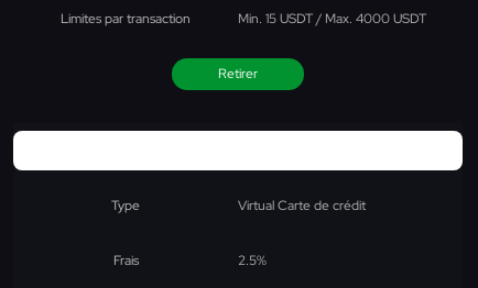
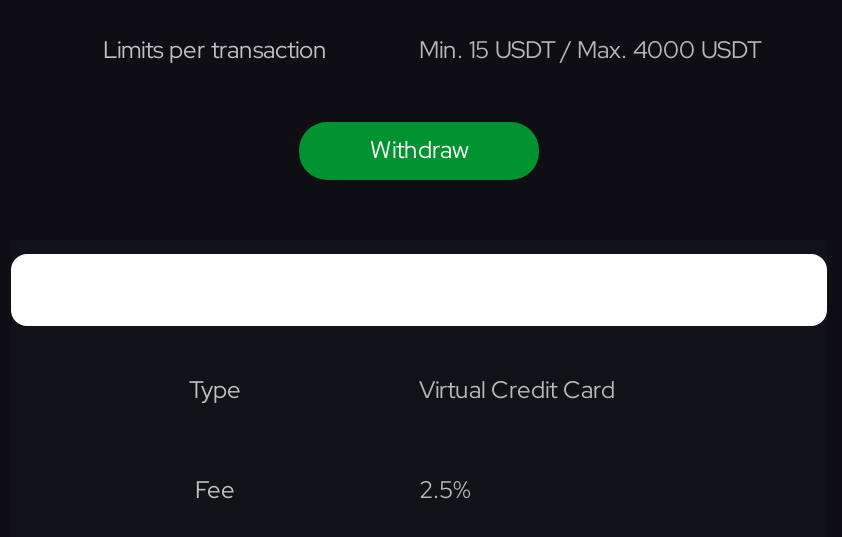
- Retirer
+ Withdraw

- Virtual Carte de crédit
+ Virtual Credit Card
